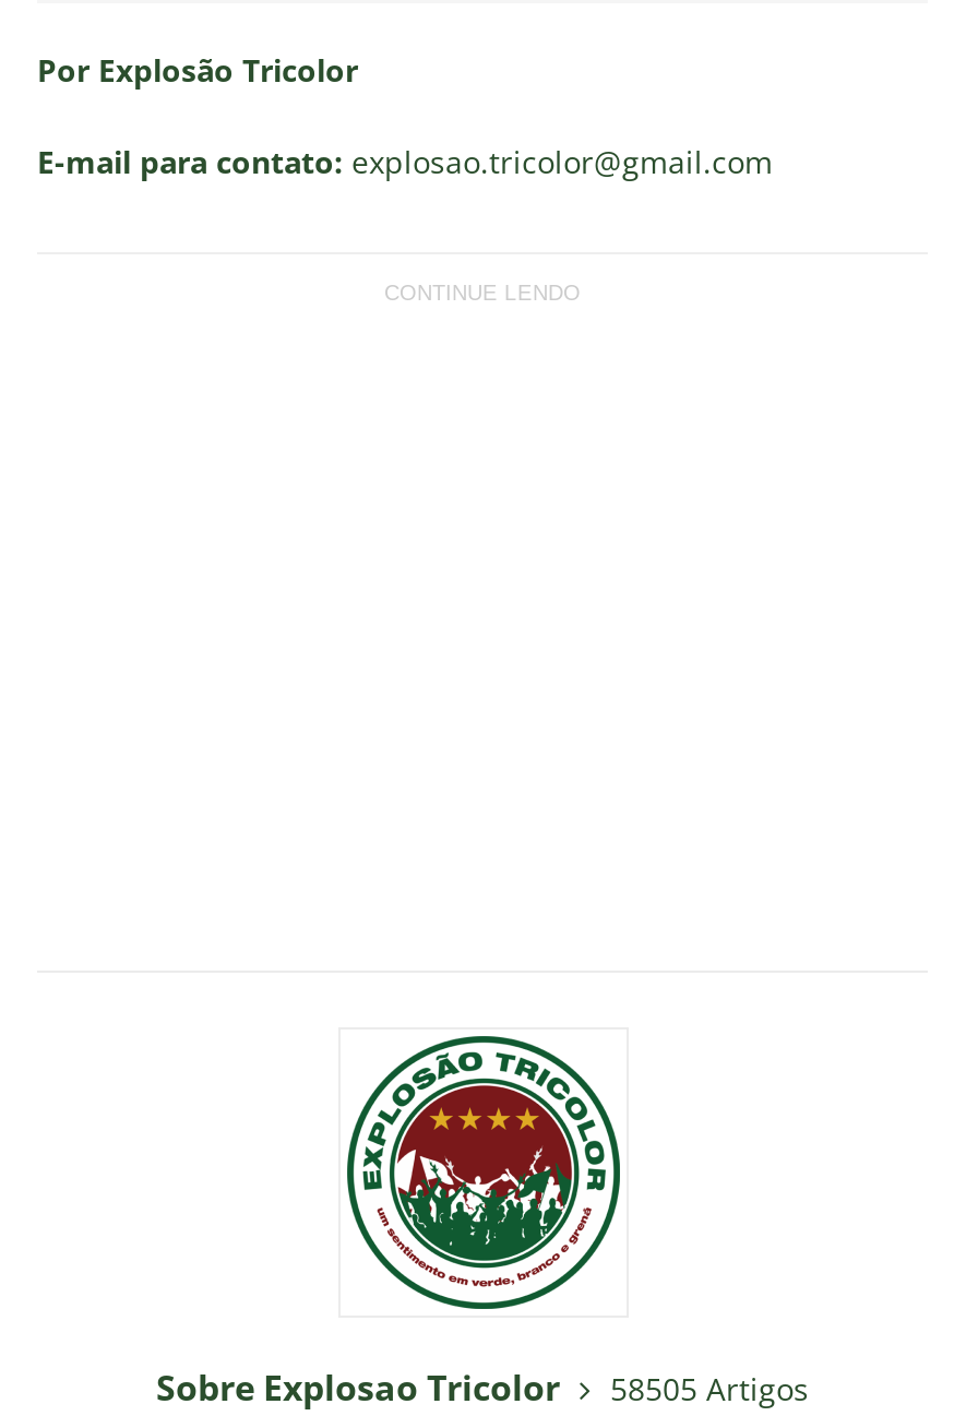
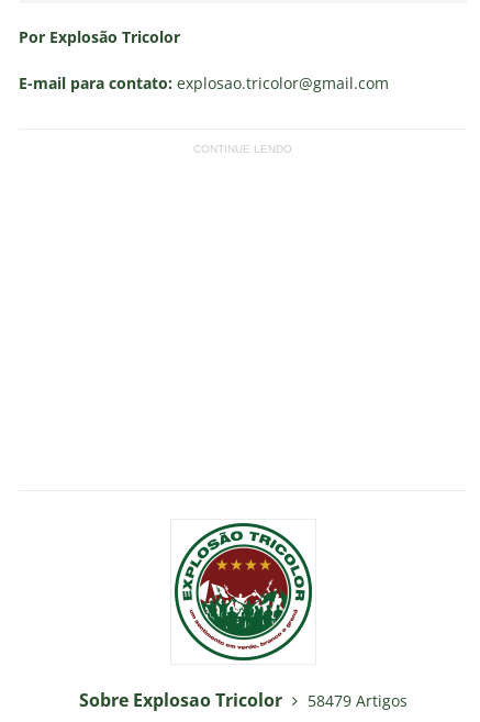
- Sobre Explosao Tricolor 58505 Artigos
+ Sobre Explosao Tricolor 58479 Artigos
